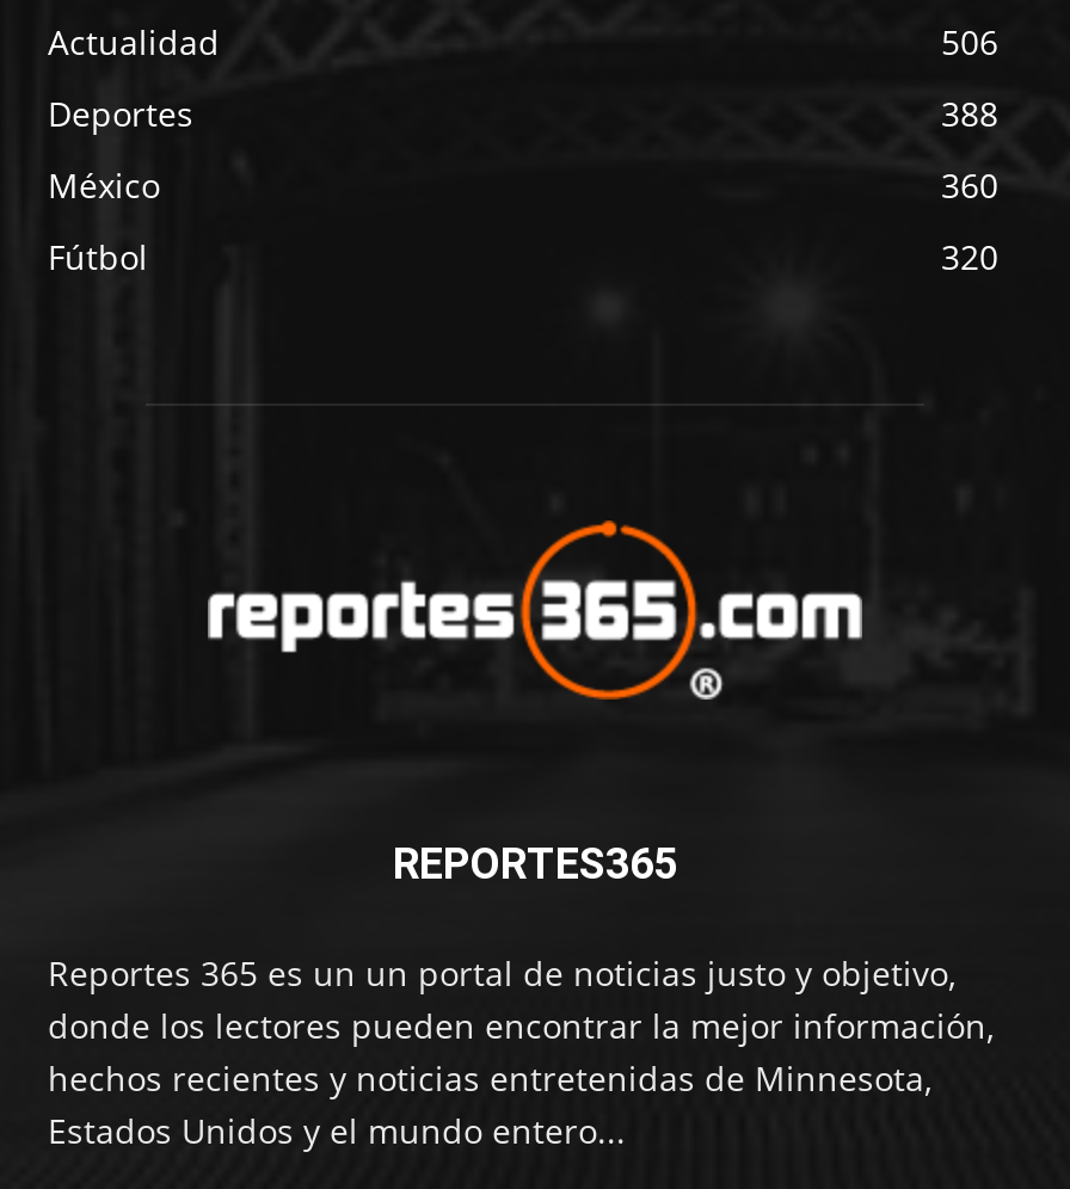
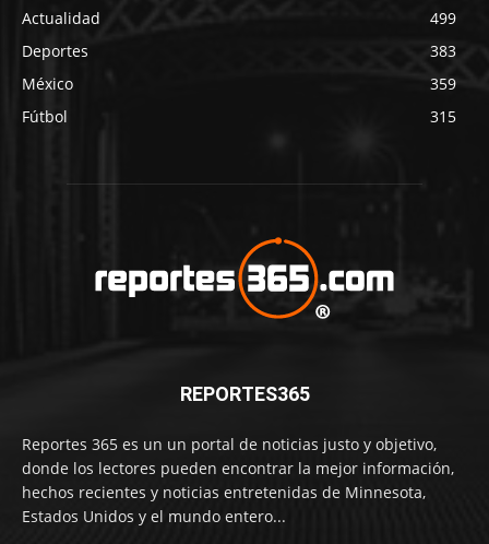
- 506
+ 499

- 388
+ 383

- 360
+ 359

- 320
+ 315
